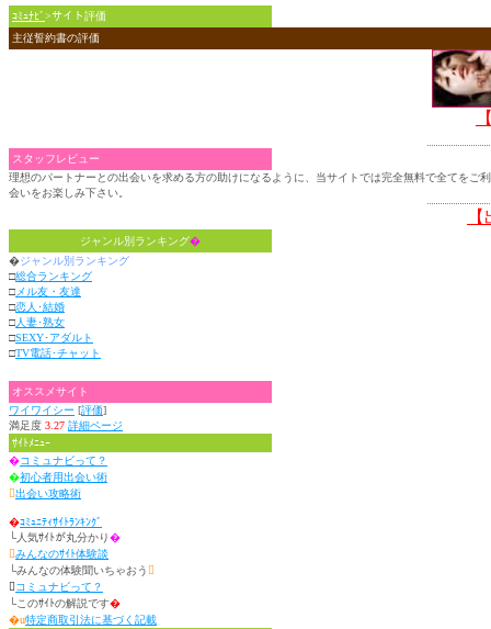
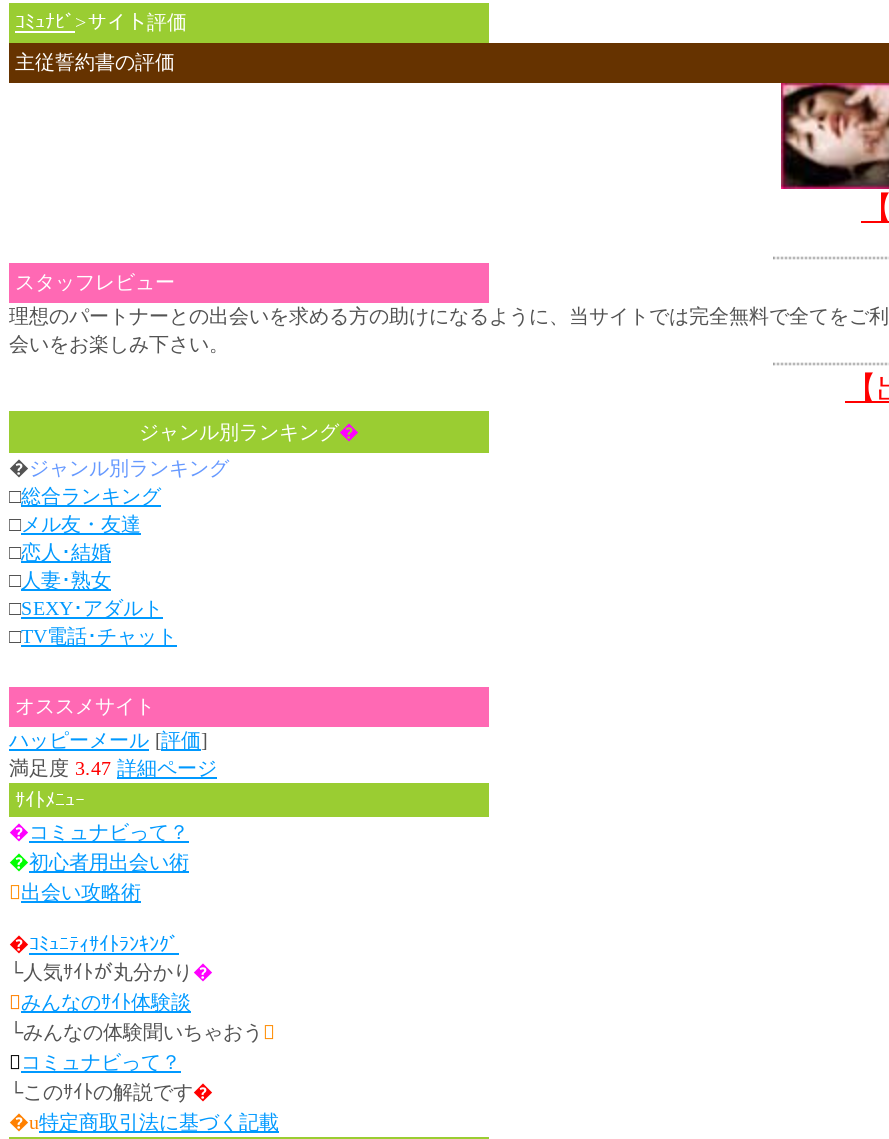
- ワイワイシー[評価]
- 満足度3.27 詳細ページ
+ ハッピーメール[評価]
+ 満足度3.47 詳細ページ
